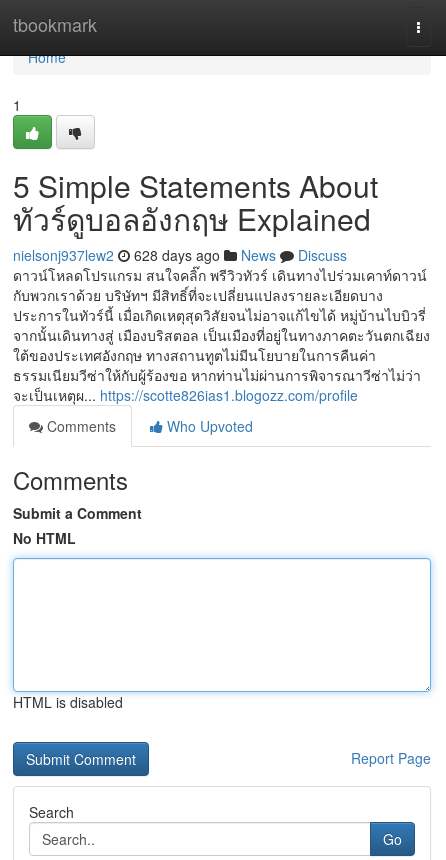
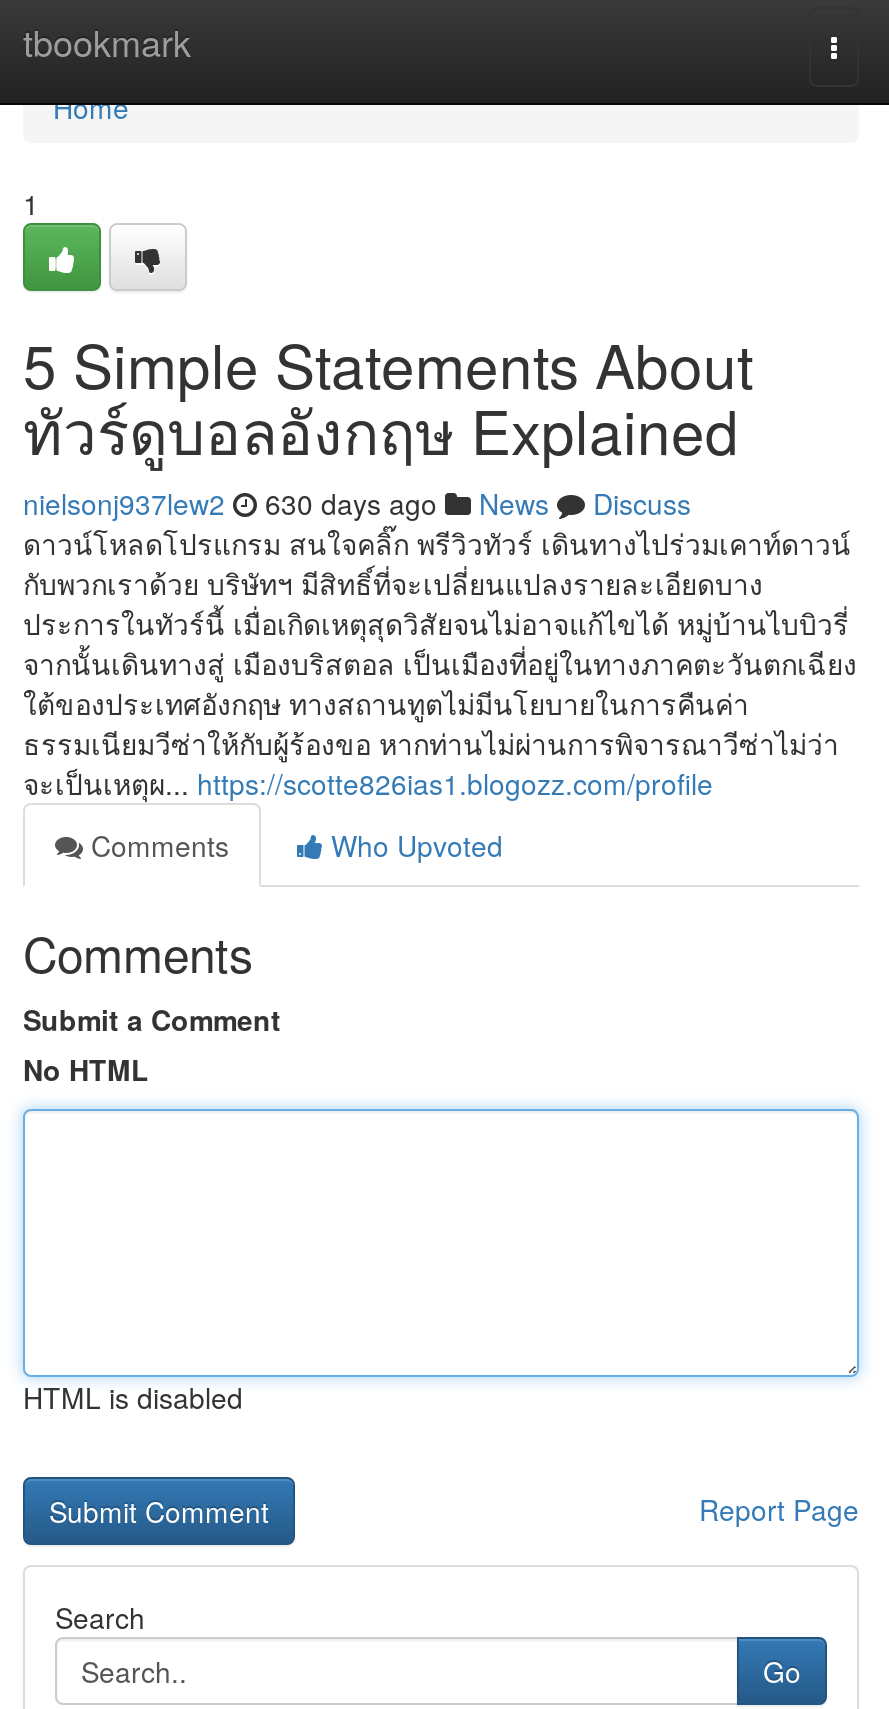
- nielsonj937lew2 628 days ago News Discuss
+ nielsonj937lew2 630 days ago News Discuss
